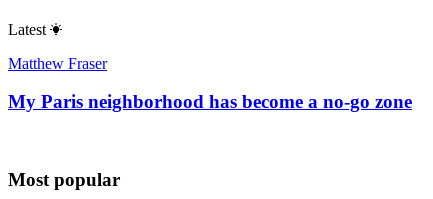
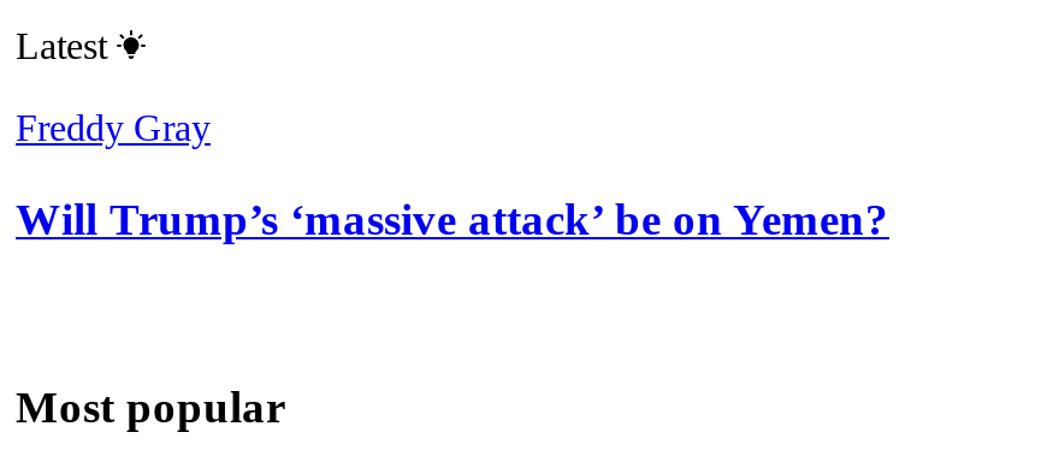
- Matthew Fraser
+ Freddy Gray

- My Paris neighborhood has become a no-go zone
+ Will Trump’s ‘massive attack’ be on Yemen?
